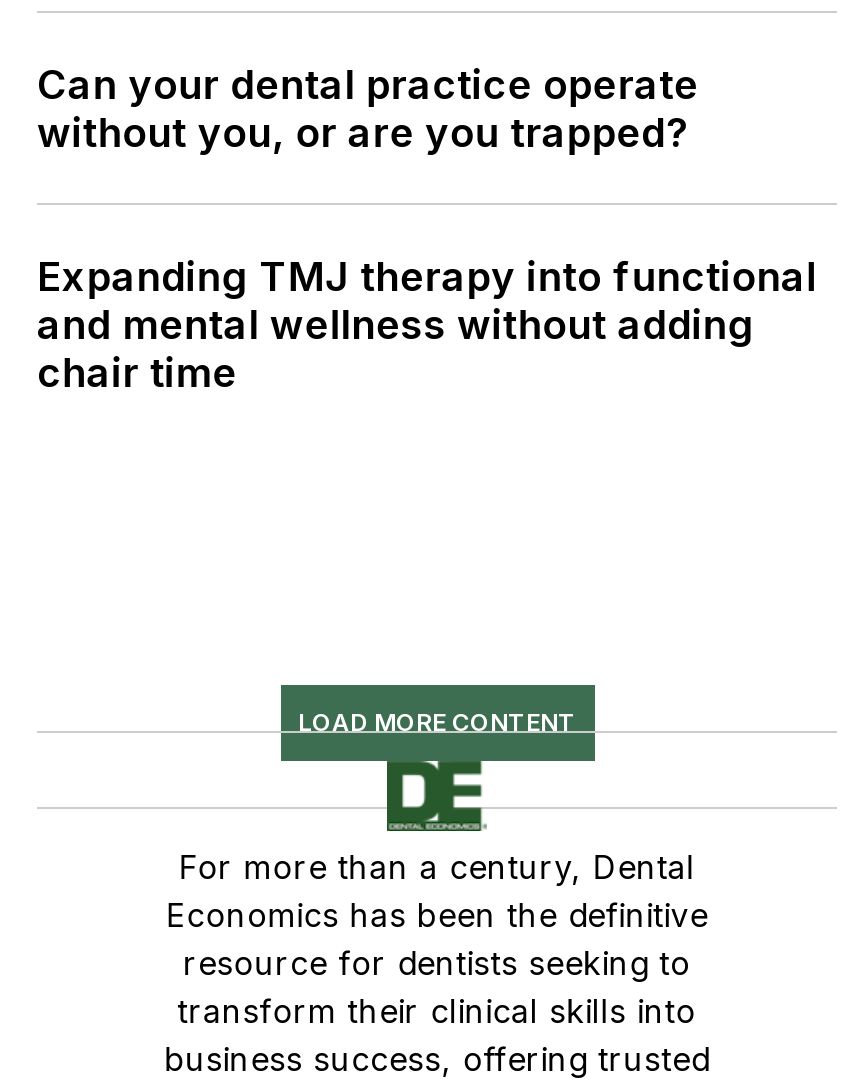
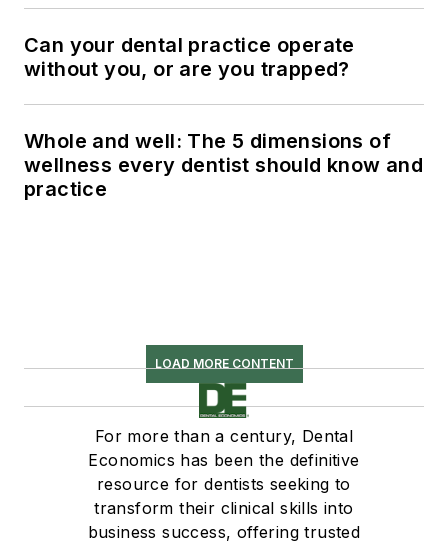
- Expanding TMJ therapy into functional
- and mental wellness without adding
- chair time
+ Whole and well: The 5 dimensions of
+ wellness every dentist should know and
+ practice
